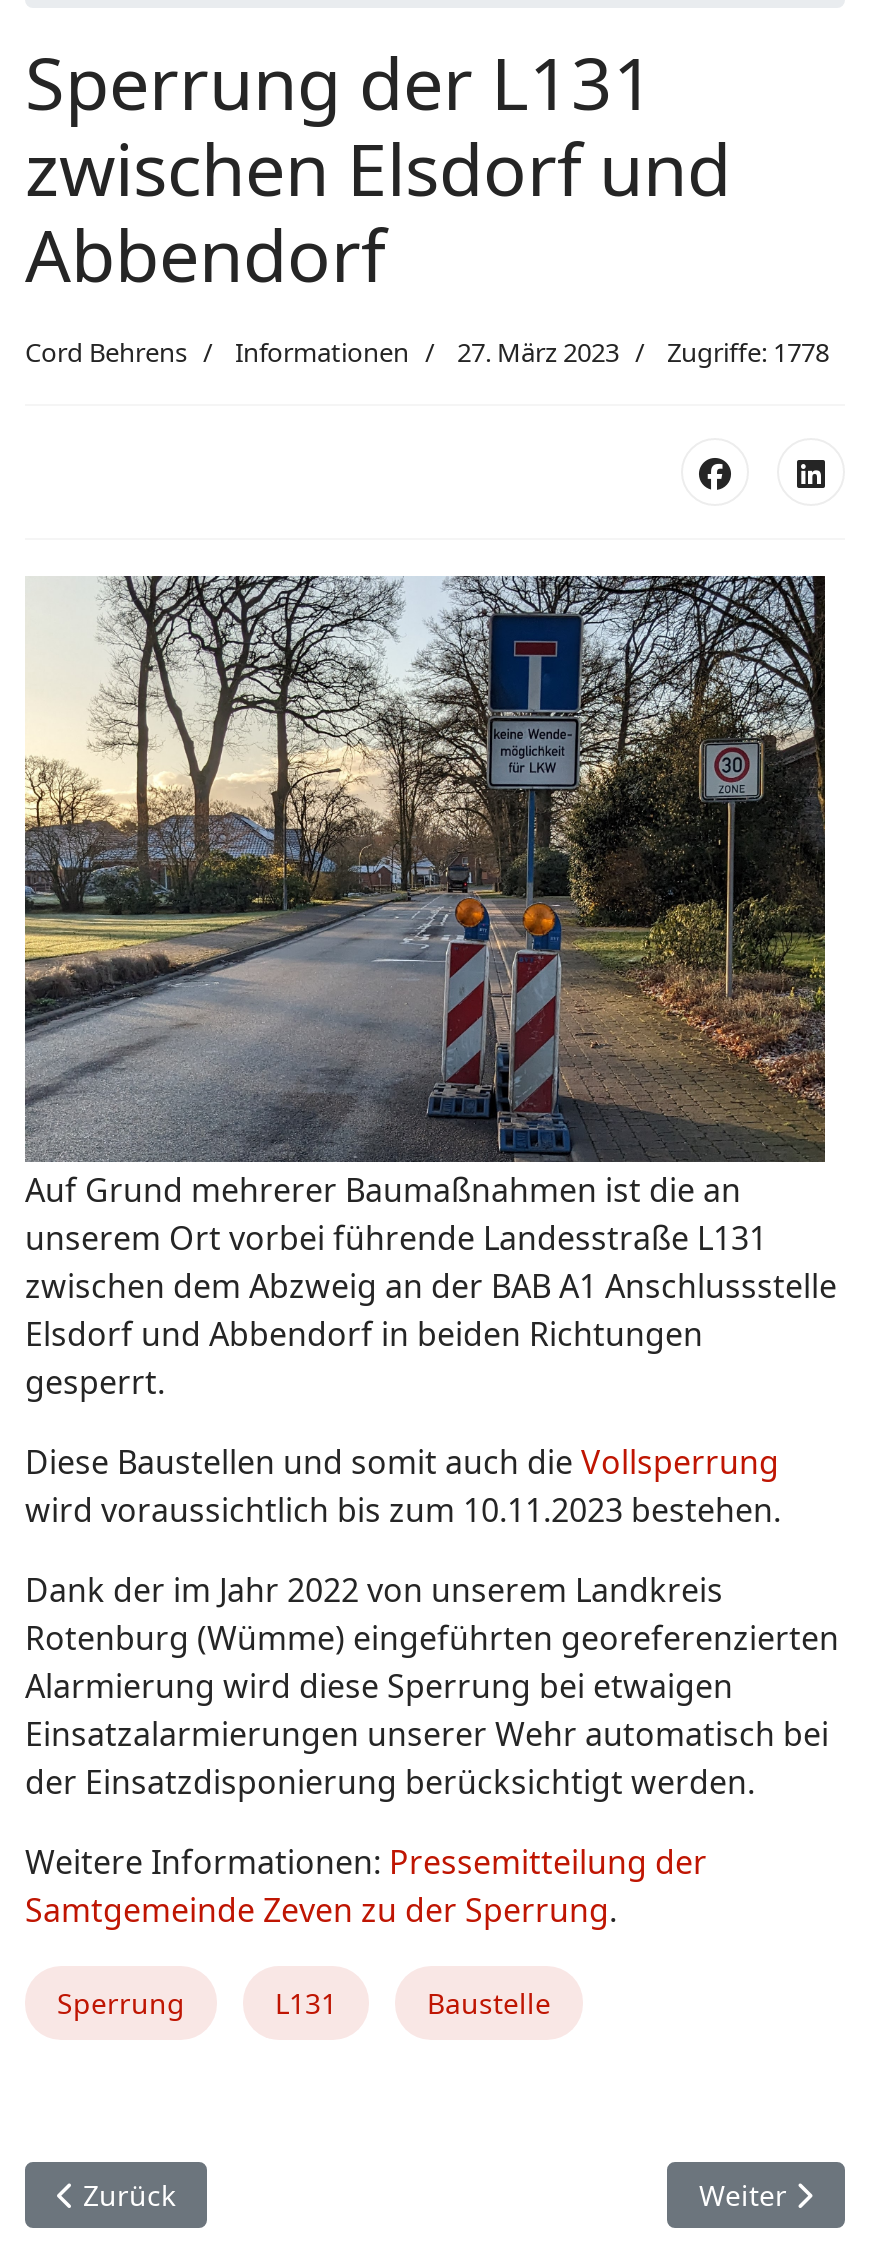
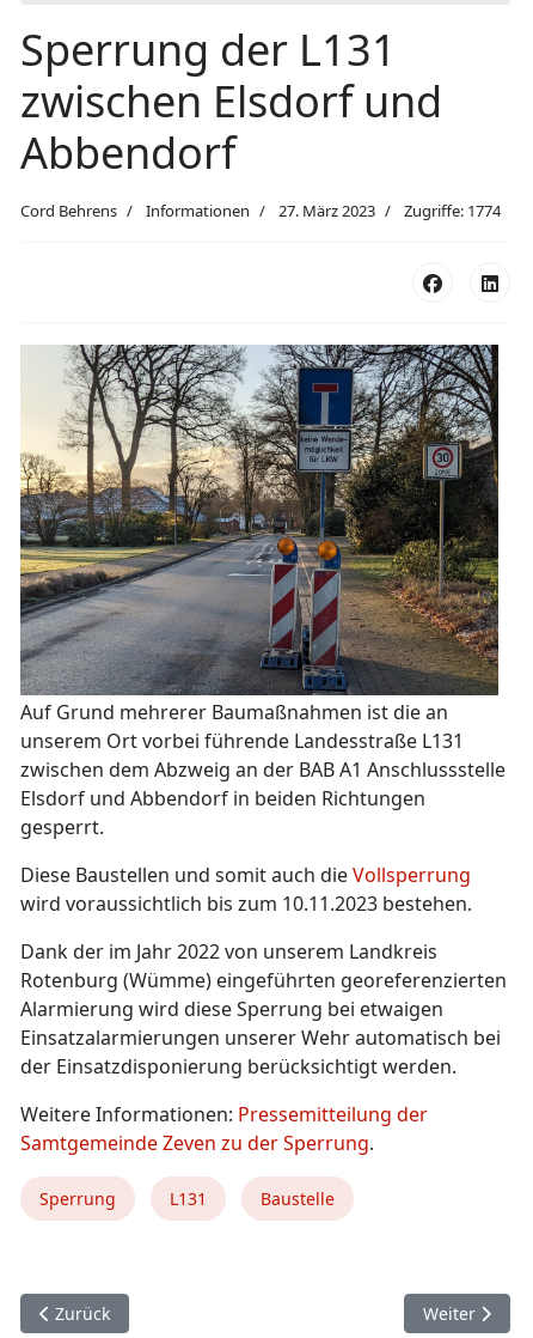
- Cord Behrens Informationen 27. März 2023 Zugriffe: 1778
+ Cord Behrens Informationen 27. März 2023 Zugriffe: 1774
